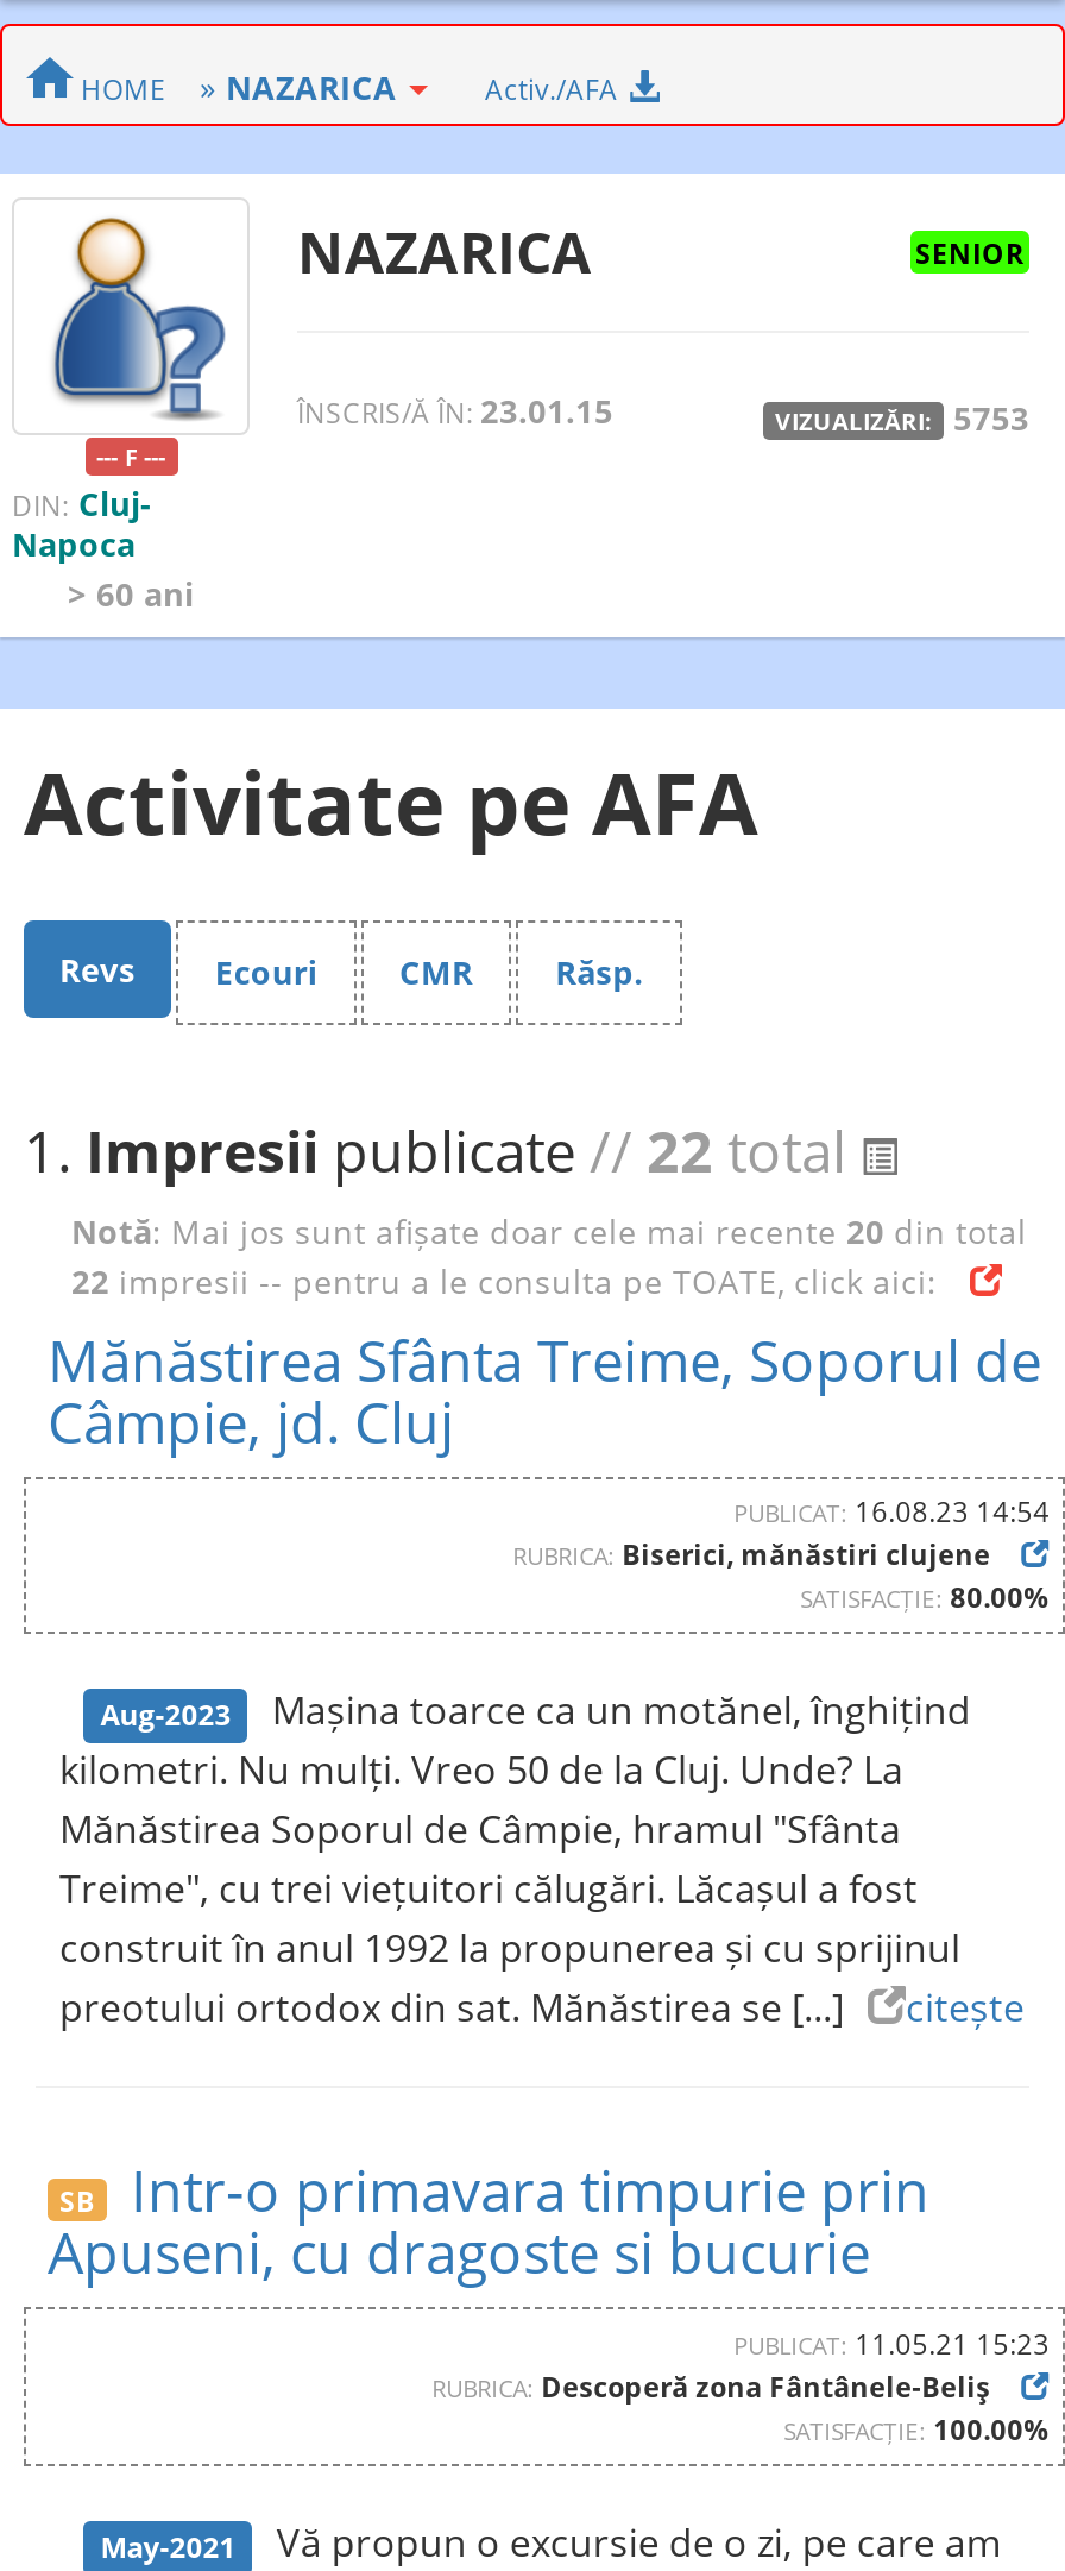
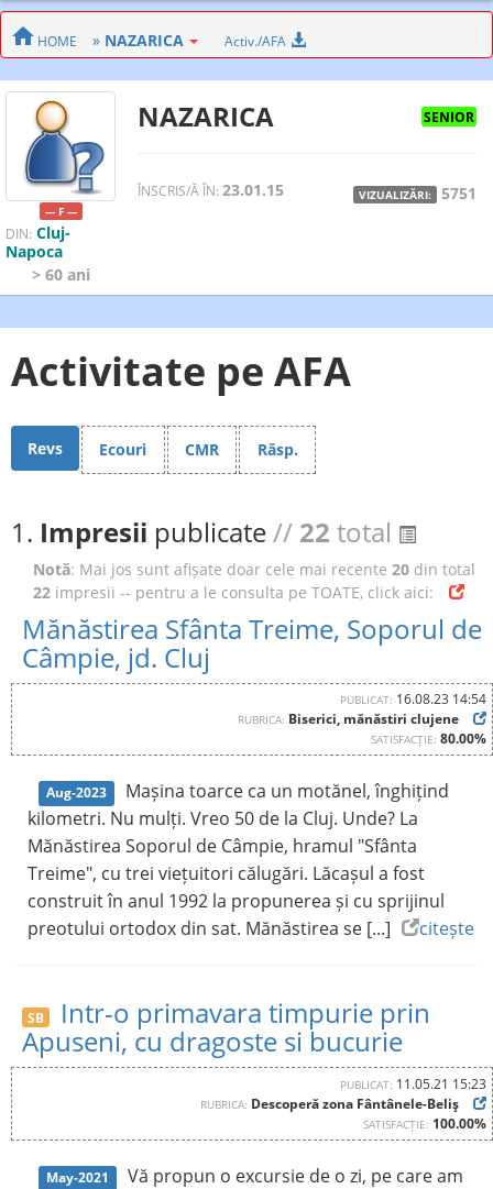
- VIZUALIZĂRI: 5753
+ VIZUALIZĂRI: 5751
